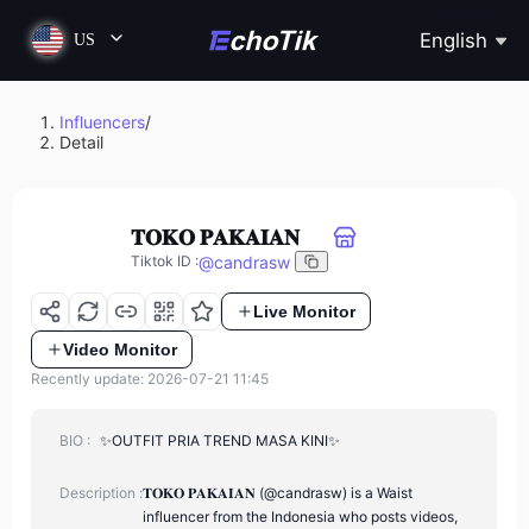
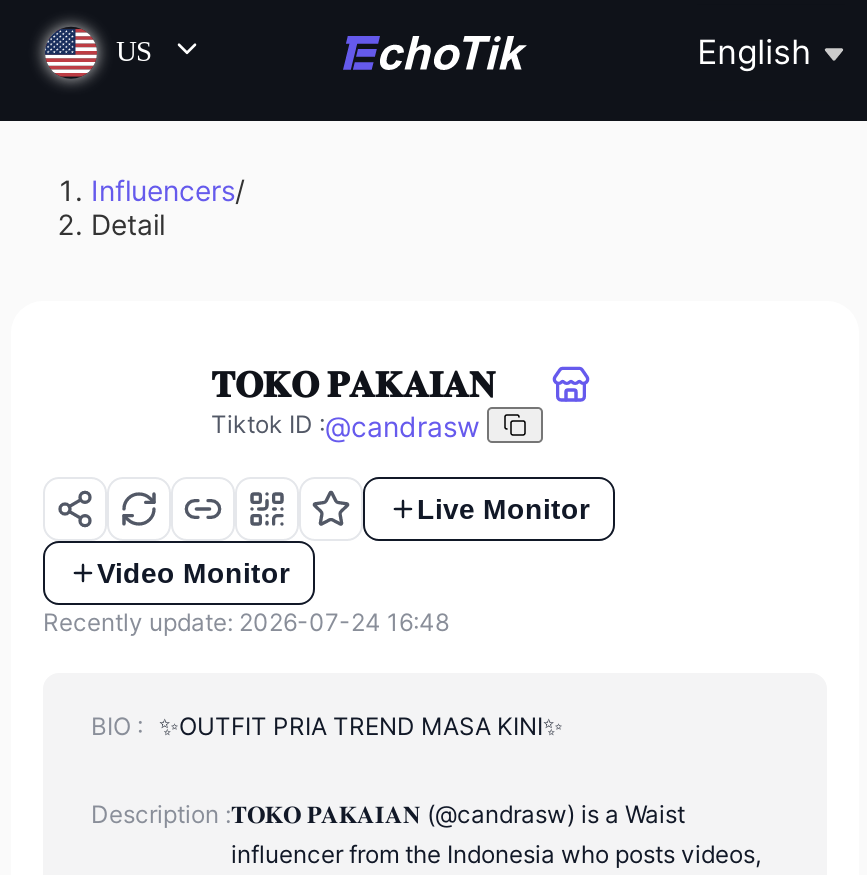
- Recently update: 2026-07-21 11:45
+ Recently update: 2026-07-24 16:48
